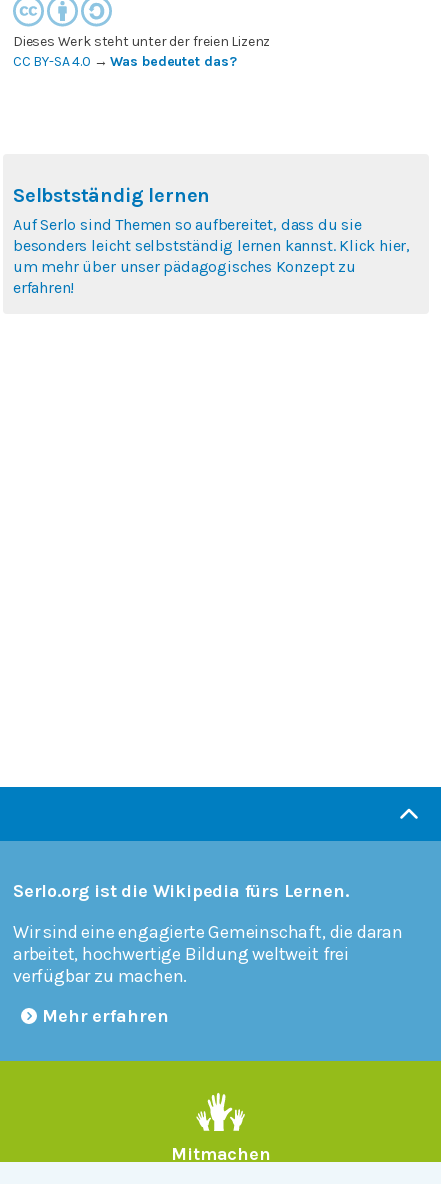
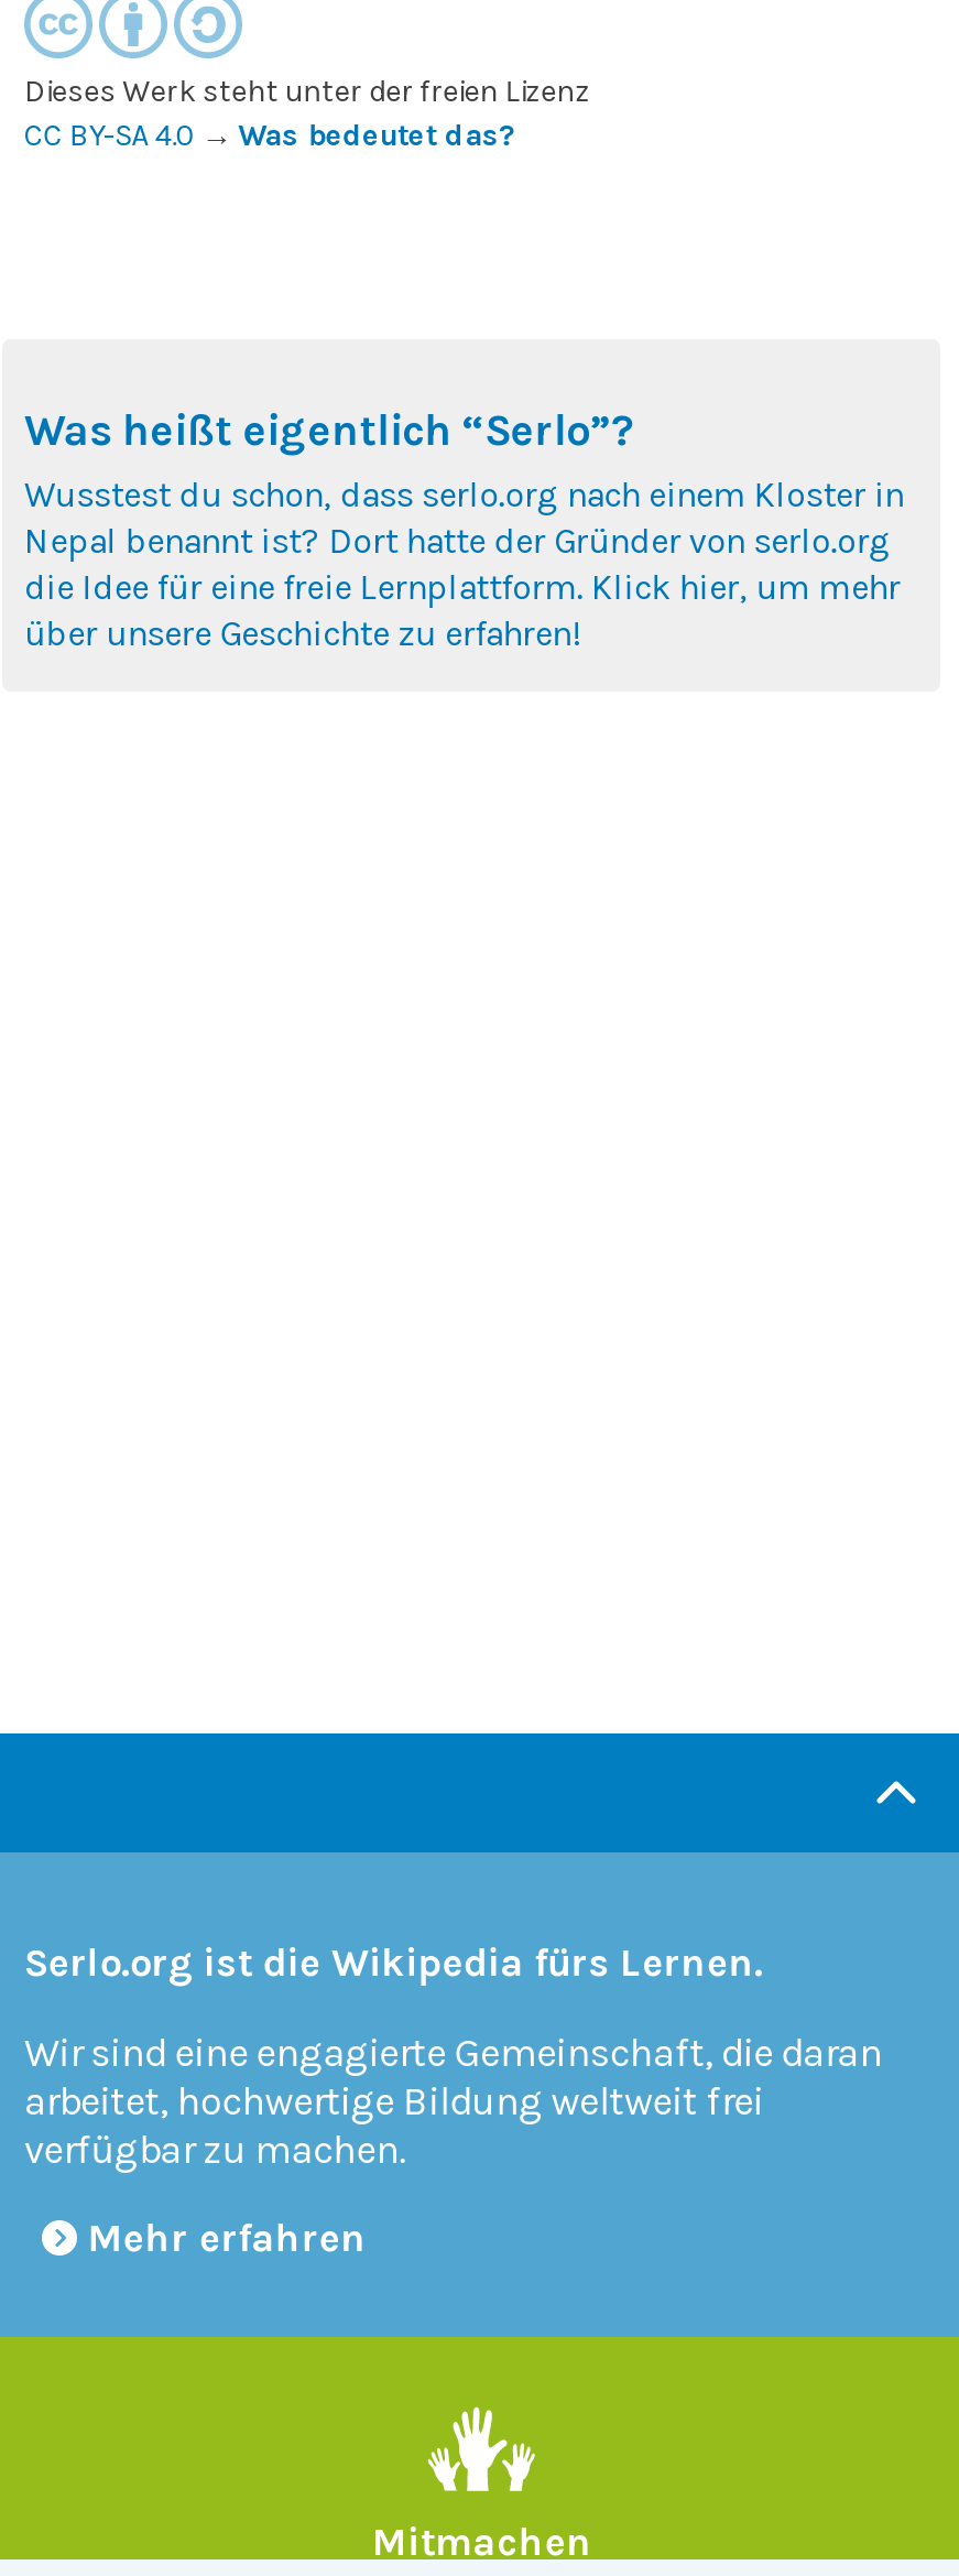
- Selbstständig lernen
- Auf Serlo sind Themen so aufbereitet, dass du sie
- besonders leicht selbstständig lernen kannst. Klick hier,
- um mehr über unser pädagogisches Konzept zu
- erfahren!
+ Was heißt eigentlich “Serlo”?
+ Wusstest du schon, dass serlo.org nach einem Kloster in
+ Nepal benannt ist? Dort hatte der Gründer von serlo.org
+ die Idee für eine freie Lernplattform. Klick hier, um mehr
+ über unsere Geschichte zu erfahren!
